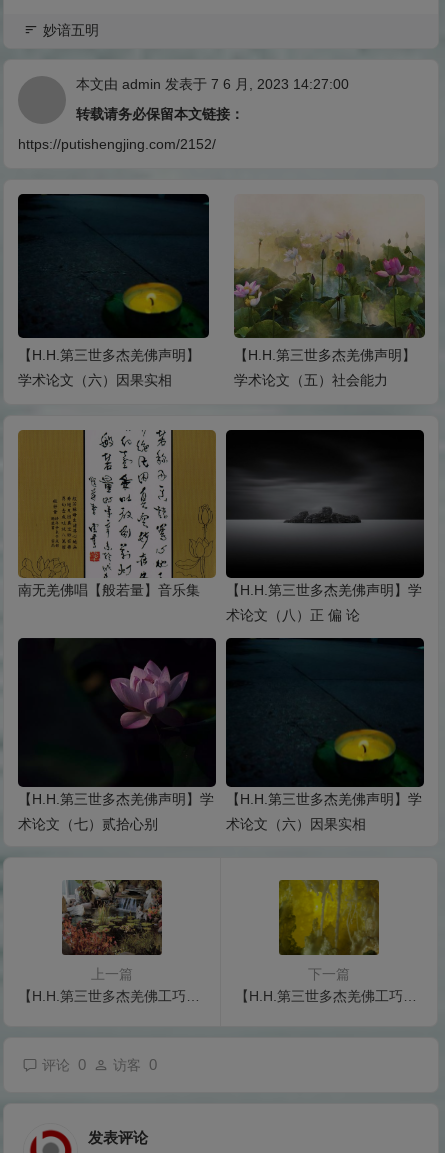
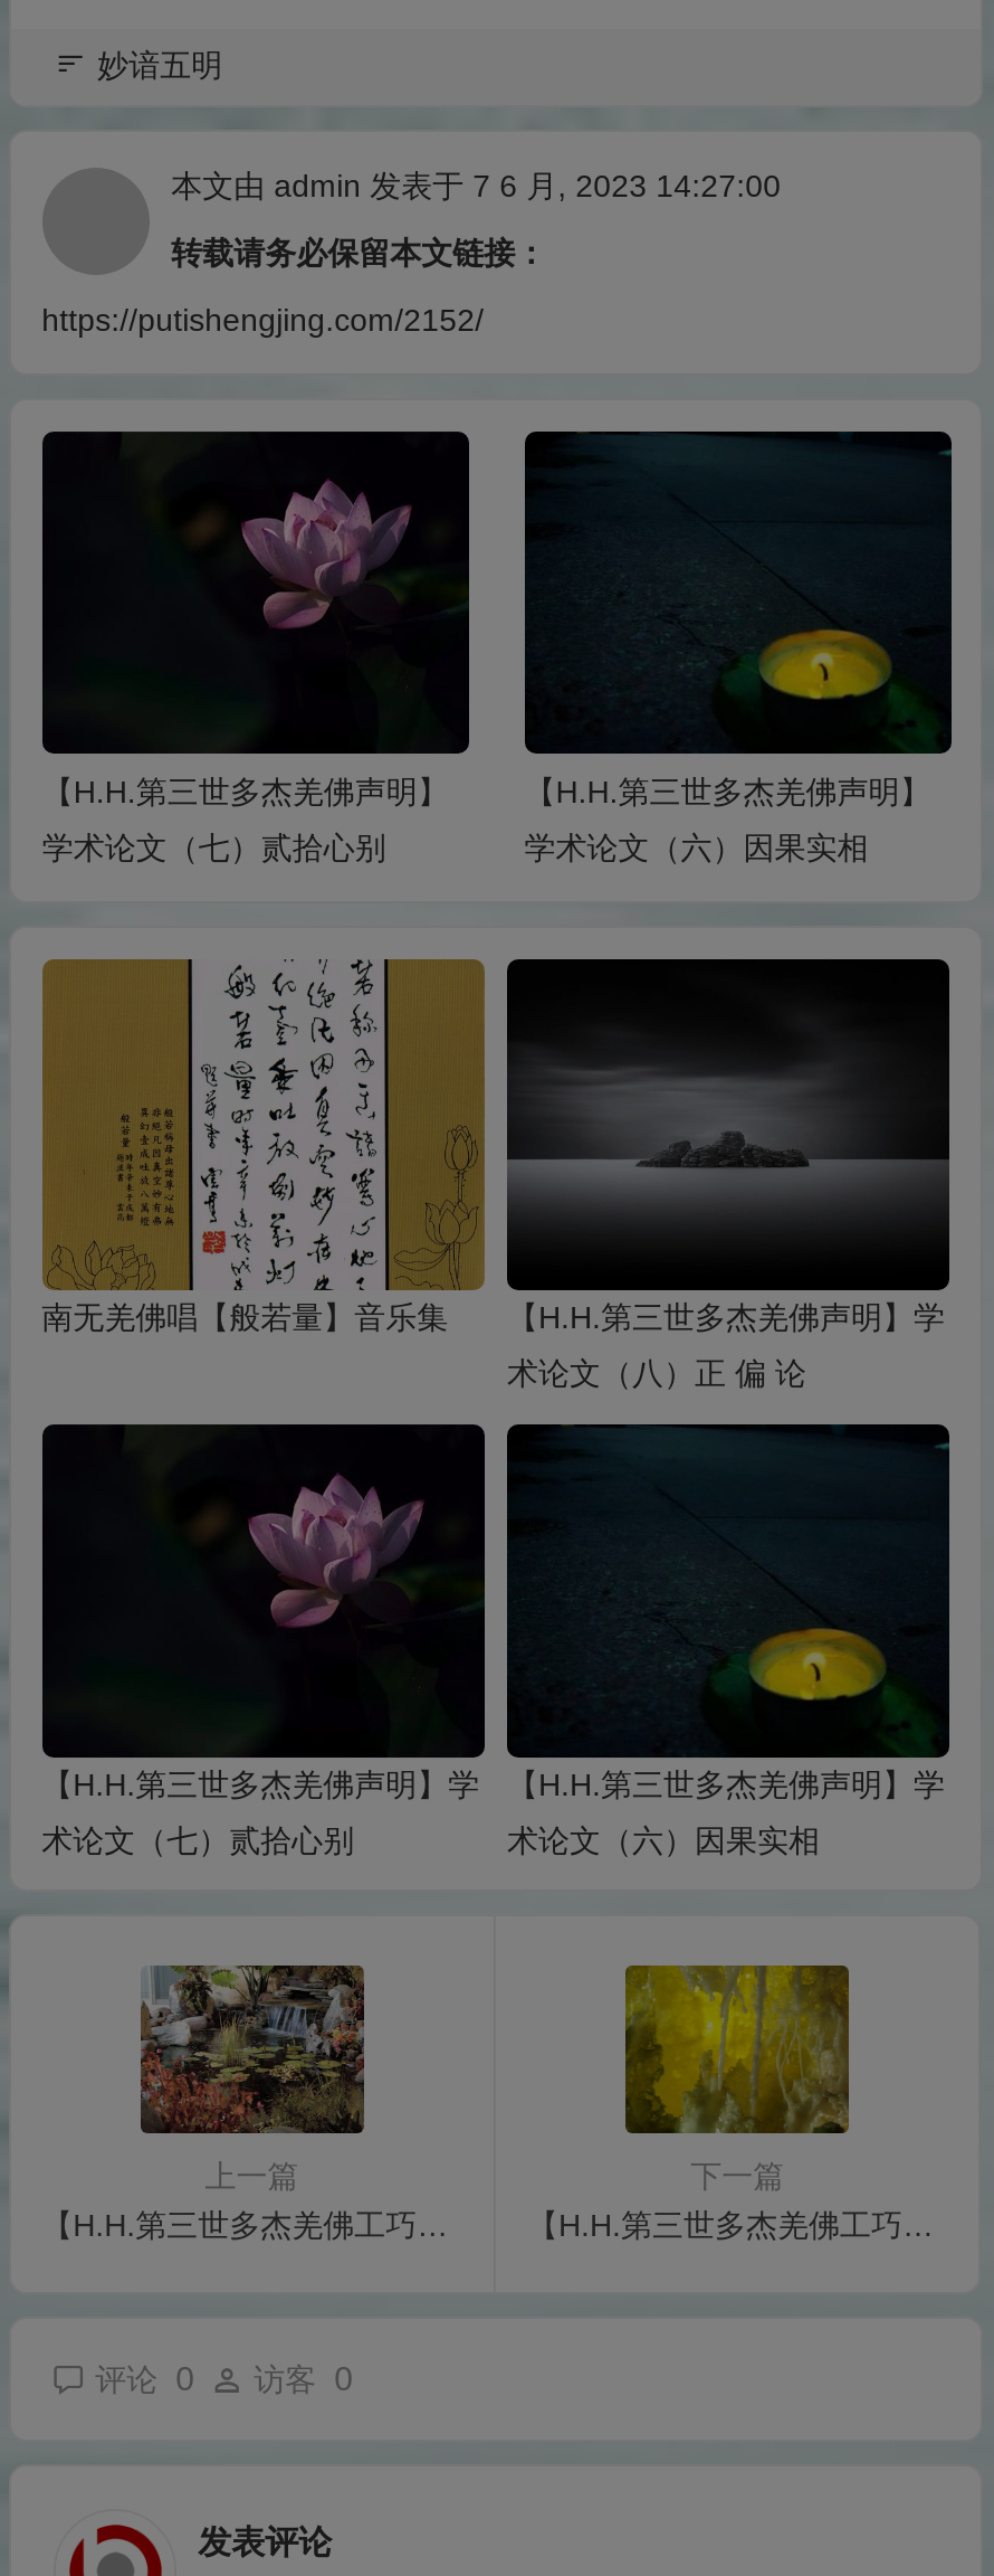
- [image]
+ [image]

- [image]
+ [image]
